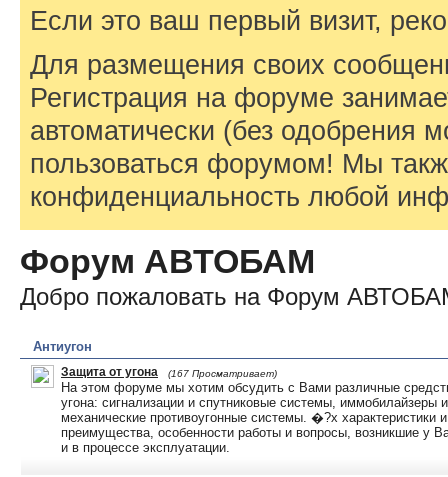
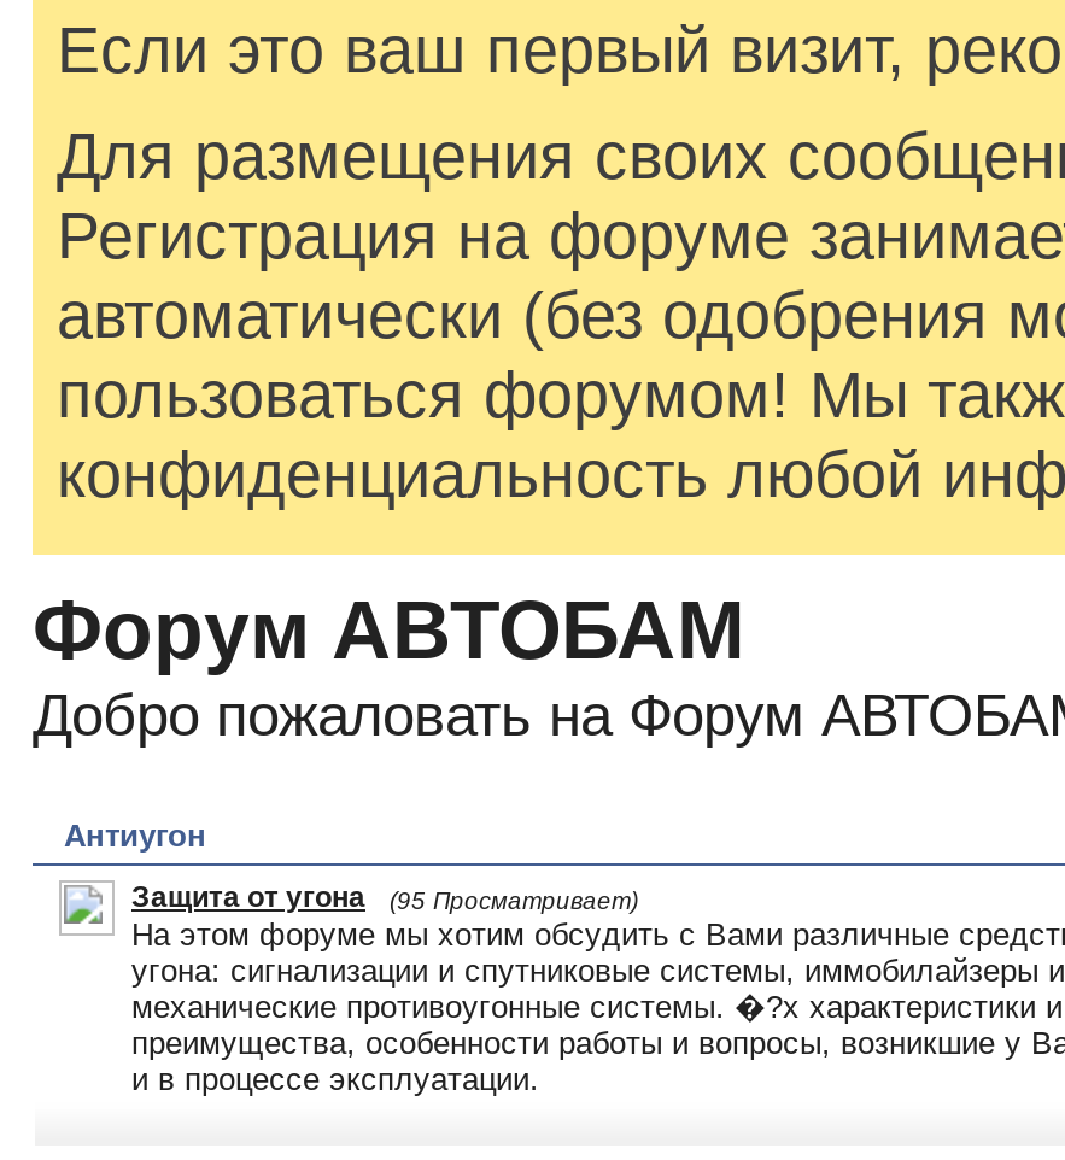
- (167 Просматривает)
+ (95 Просматривает)
